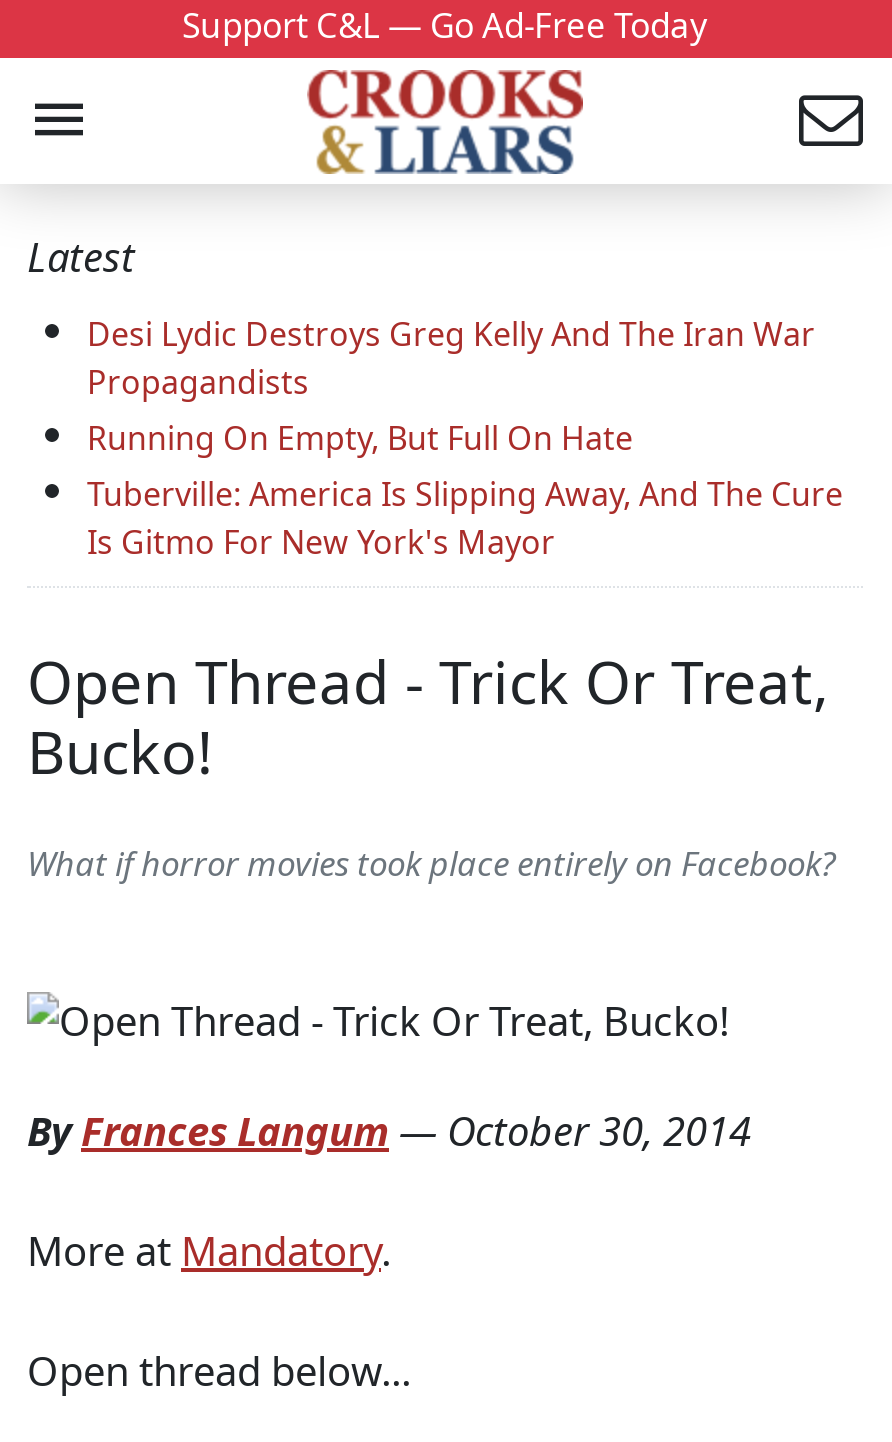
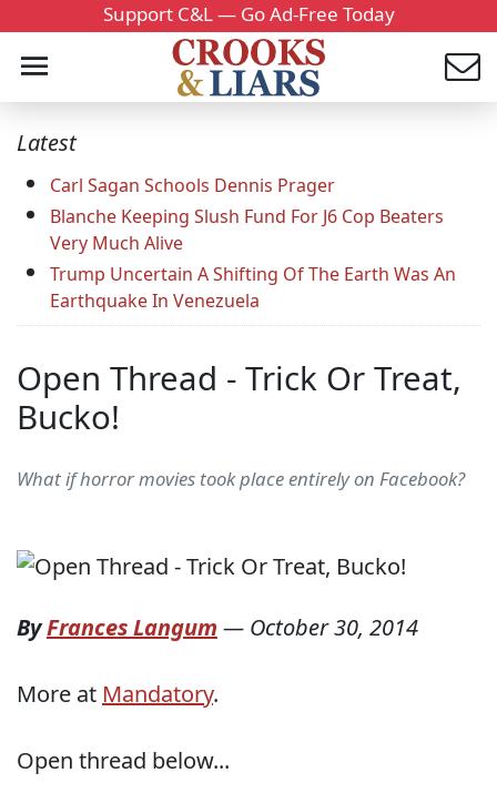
- Desi Lydic Destroys Greg Kelly And The Iran War
- Propagandists
- Running On Empty, But Full On Hate
- Tuberville: America Is Slipping Away, And The Cure
- Is Gitmo For New York's Mayor
+ Carl Sagan Schools Dennis Prager
+ Blanche Keeping Slush Fund For J6 Cop Beaters
+ Very Much Alive
+ Trump Uncertain A Shifting Of The Earth Was An
+ Earthquake In Venezuela
